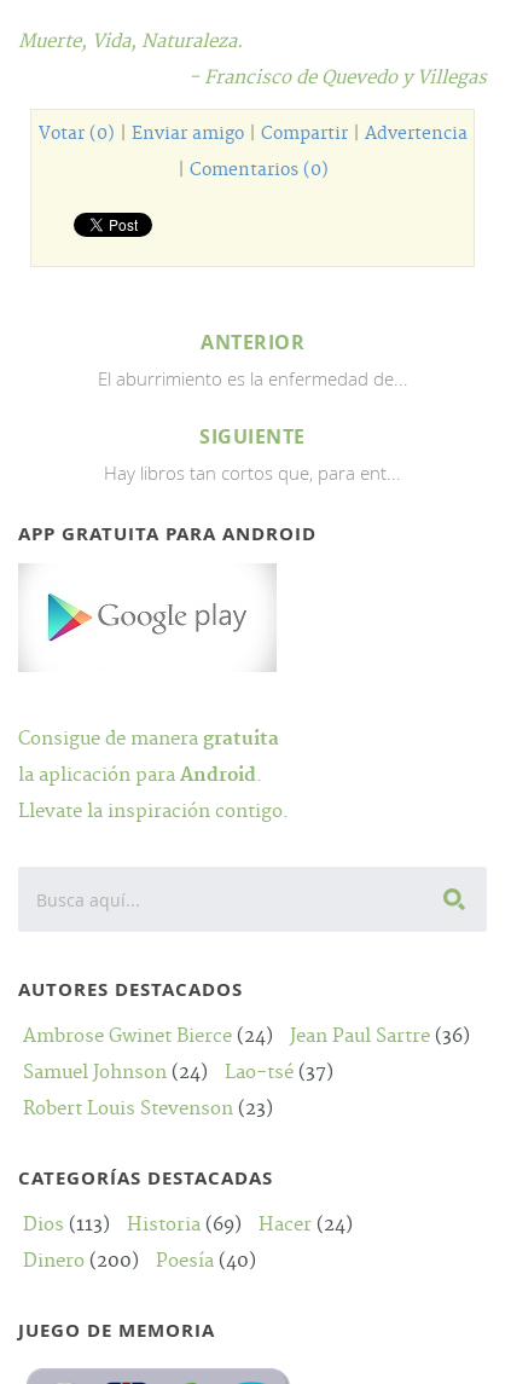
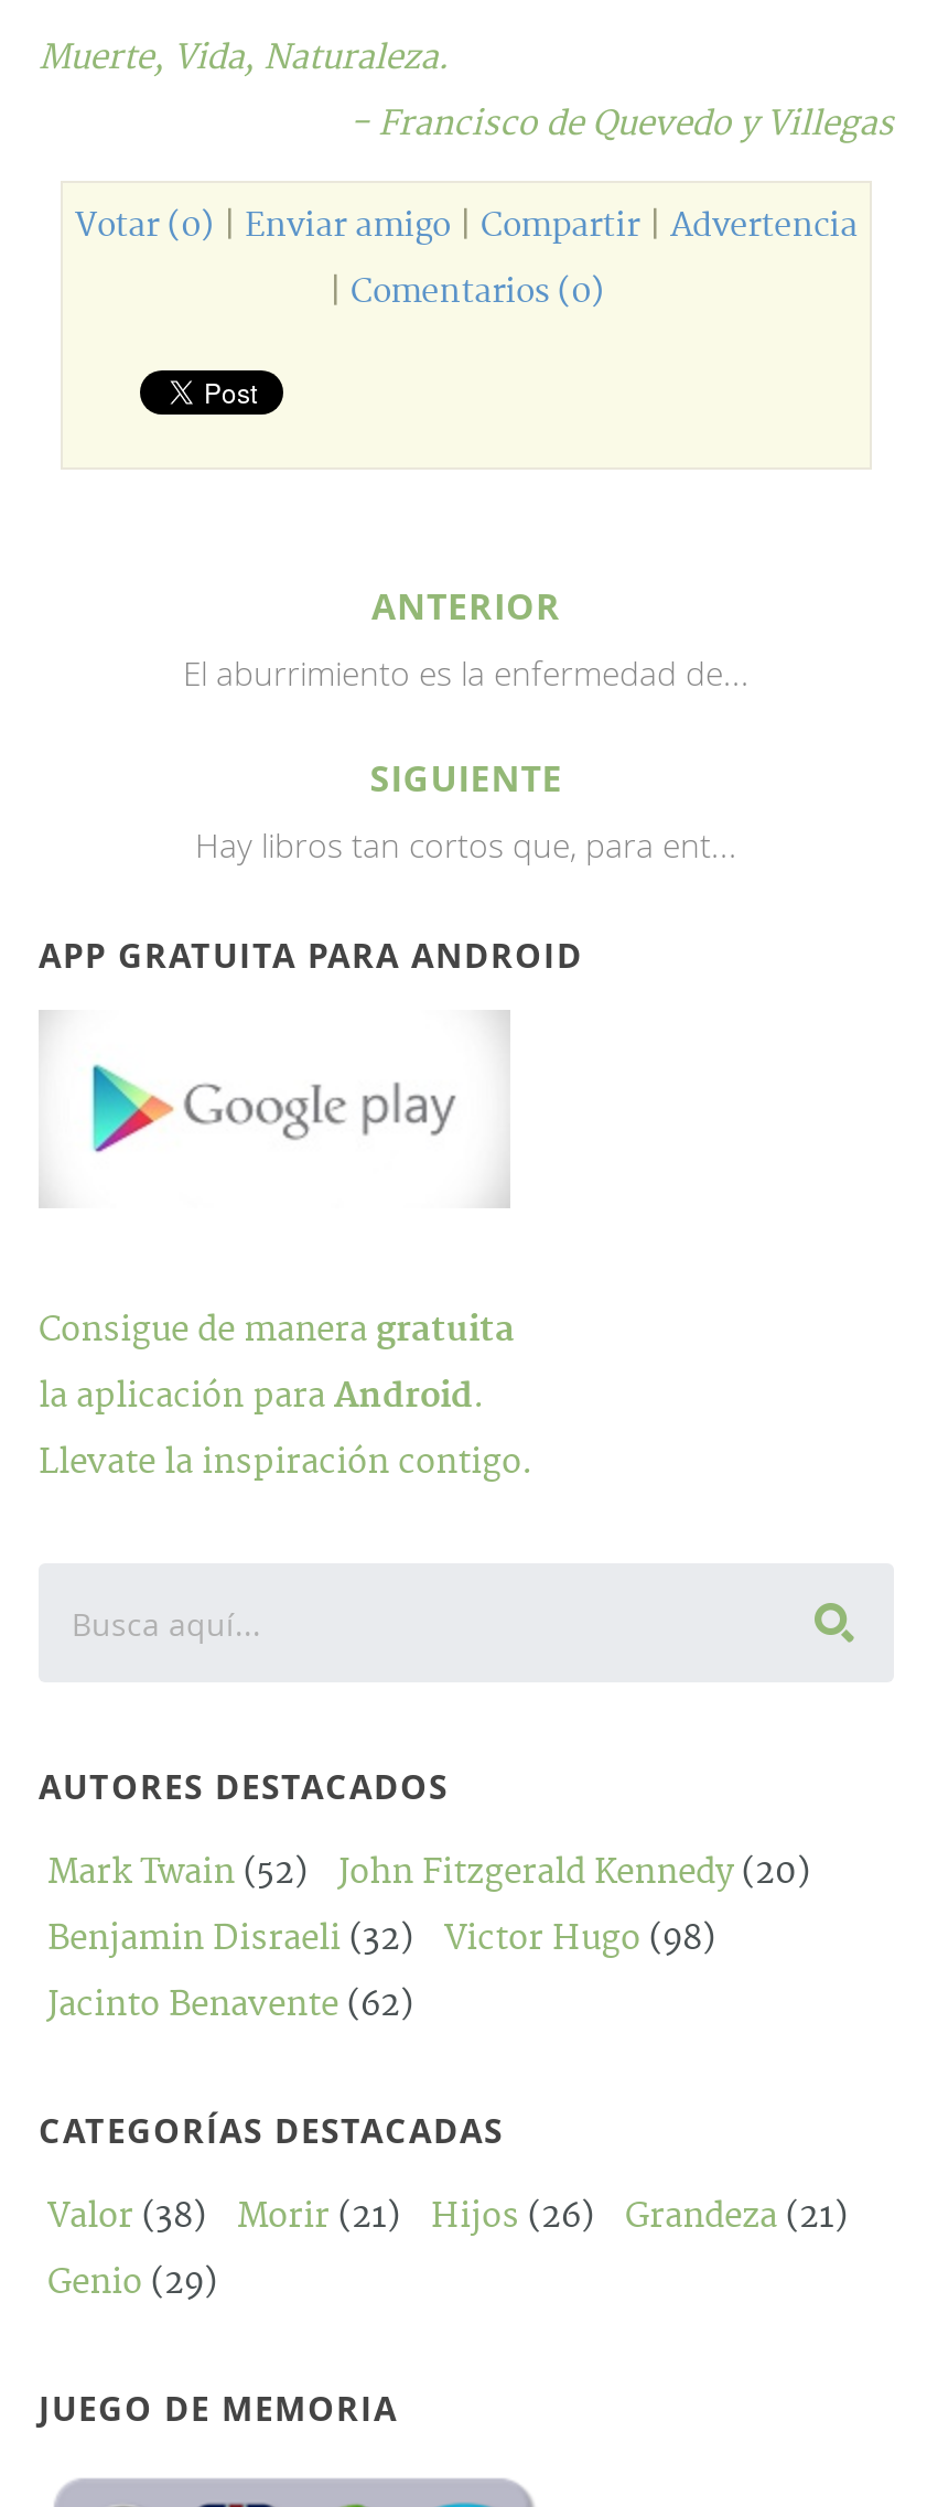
- Ambrose Gwinet Bierce (24)
- Jean Paul Sartre (36)
+ Mark Twain (52)
+ John Fitzgerald Kennedy (20)

- Samuel Johnson (24)
- Lao-tsé (37)
+ Benjamin Disraeli (32)
+ Victor Hugo (98)

- Robert Louis Stevenson (23)
+ Jacinto Benavente (62)

- Dios (113)
- Historia (69)
- Hacer (24)
+ Valor (38)
+ Morir (21)
+ Hijos (26)
+ Grandeza (21)

- Dinero (200)
- Poesía (40)
+ Genio (29)
